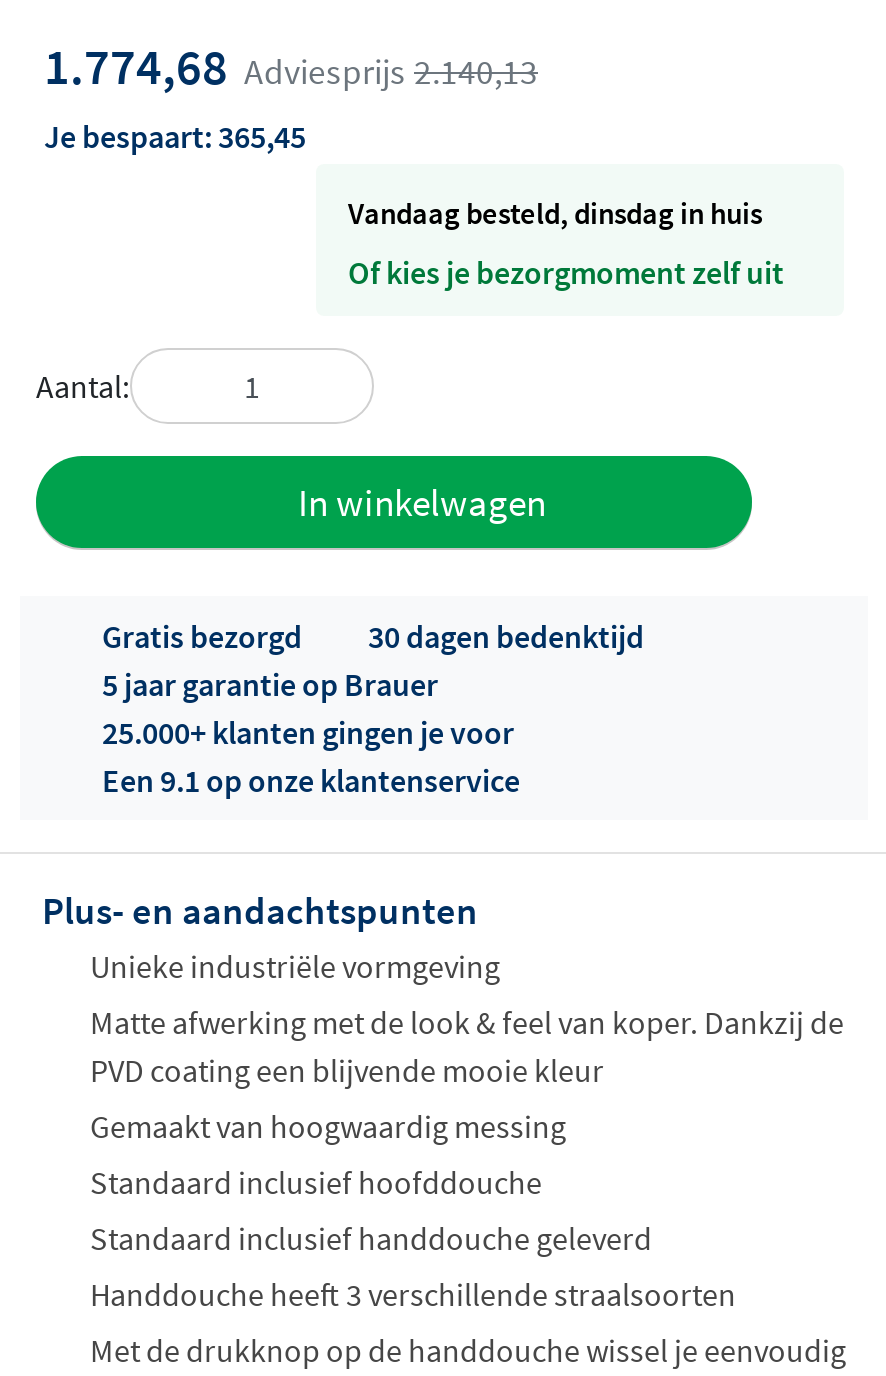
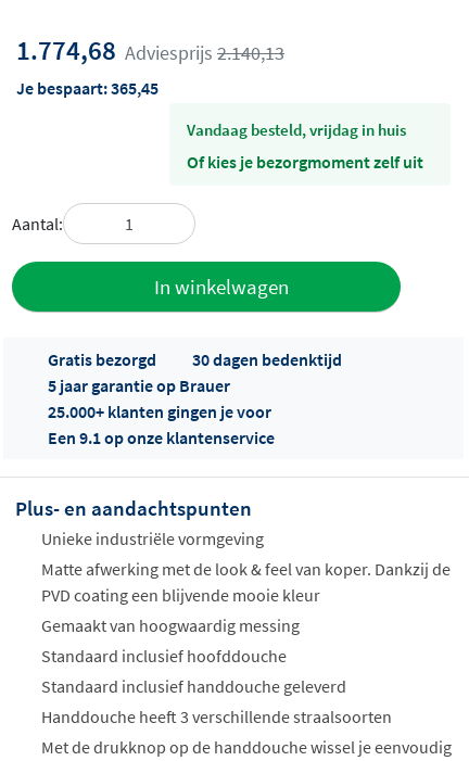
- vandaag besteld, dinsdag in huis
+ vandaag besteld, vrijdag in huis
